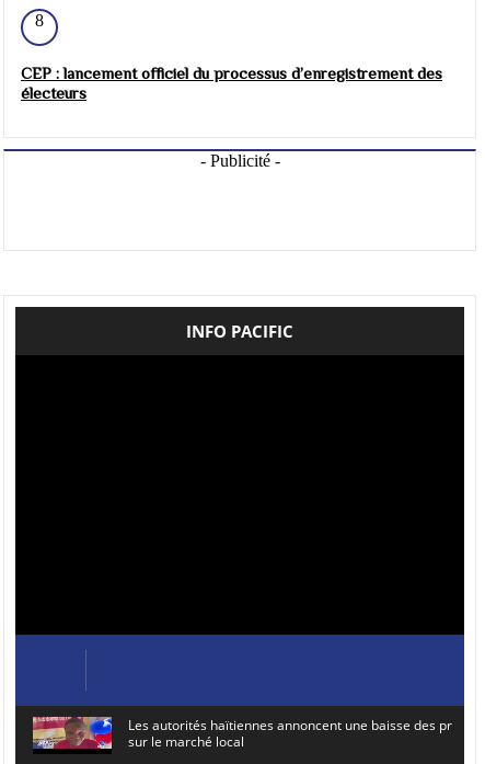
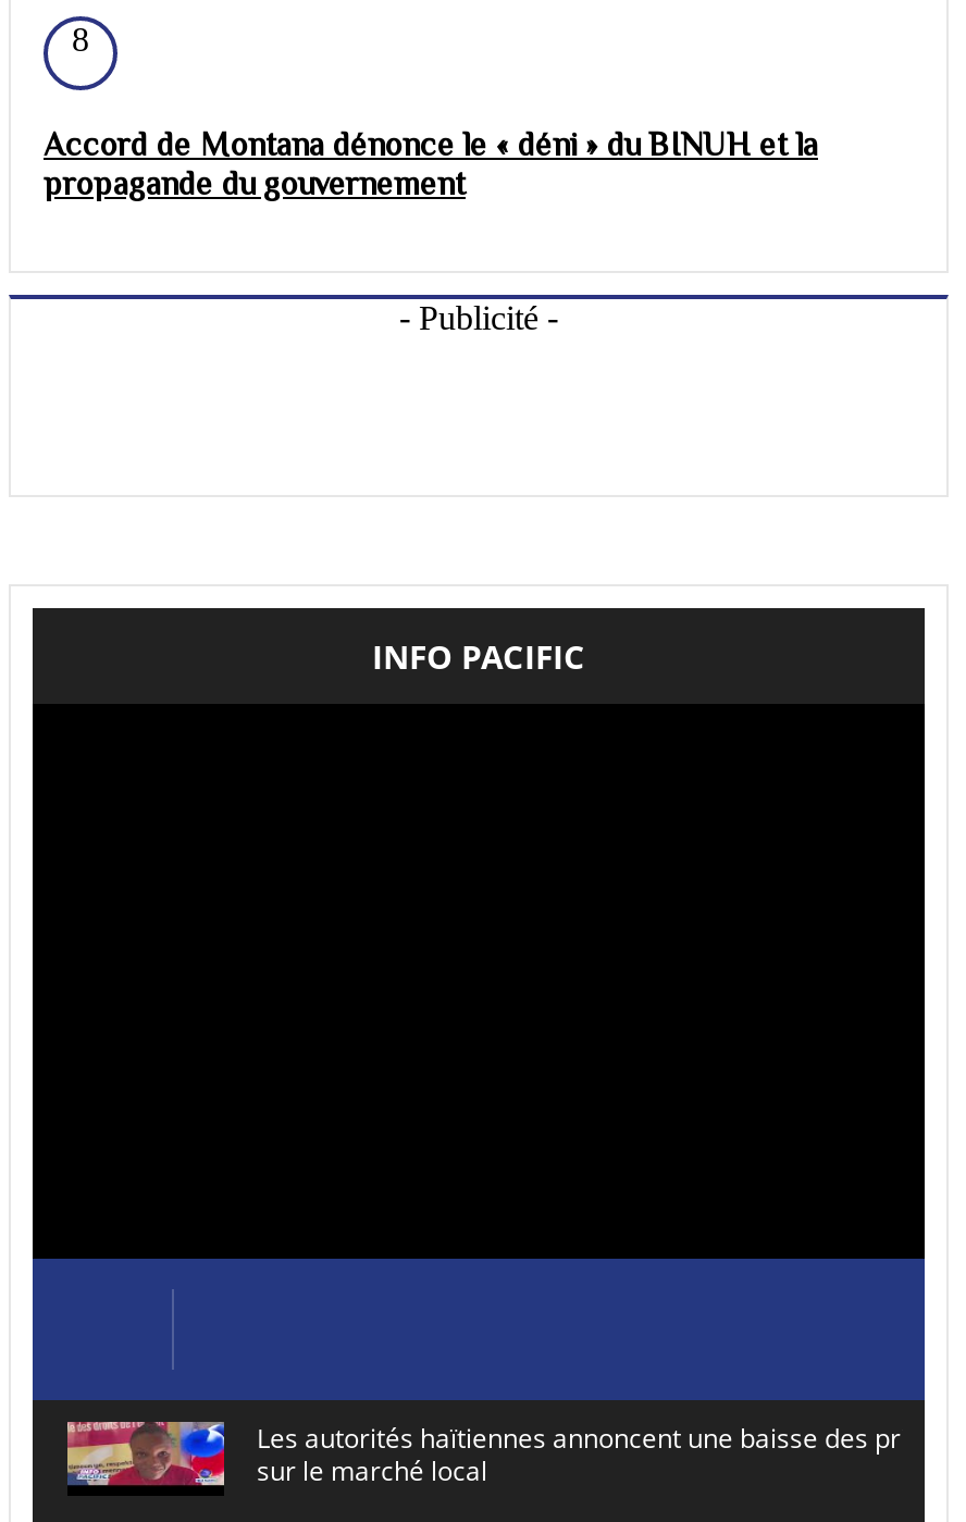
- CEP : lancement officiel du processus d’enregistrement des
- électeurs
+ Accord de Montana dénonce le « déni » du BINUH et la
+ propagande du gouvernement
